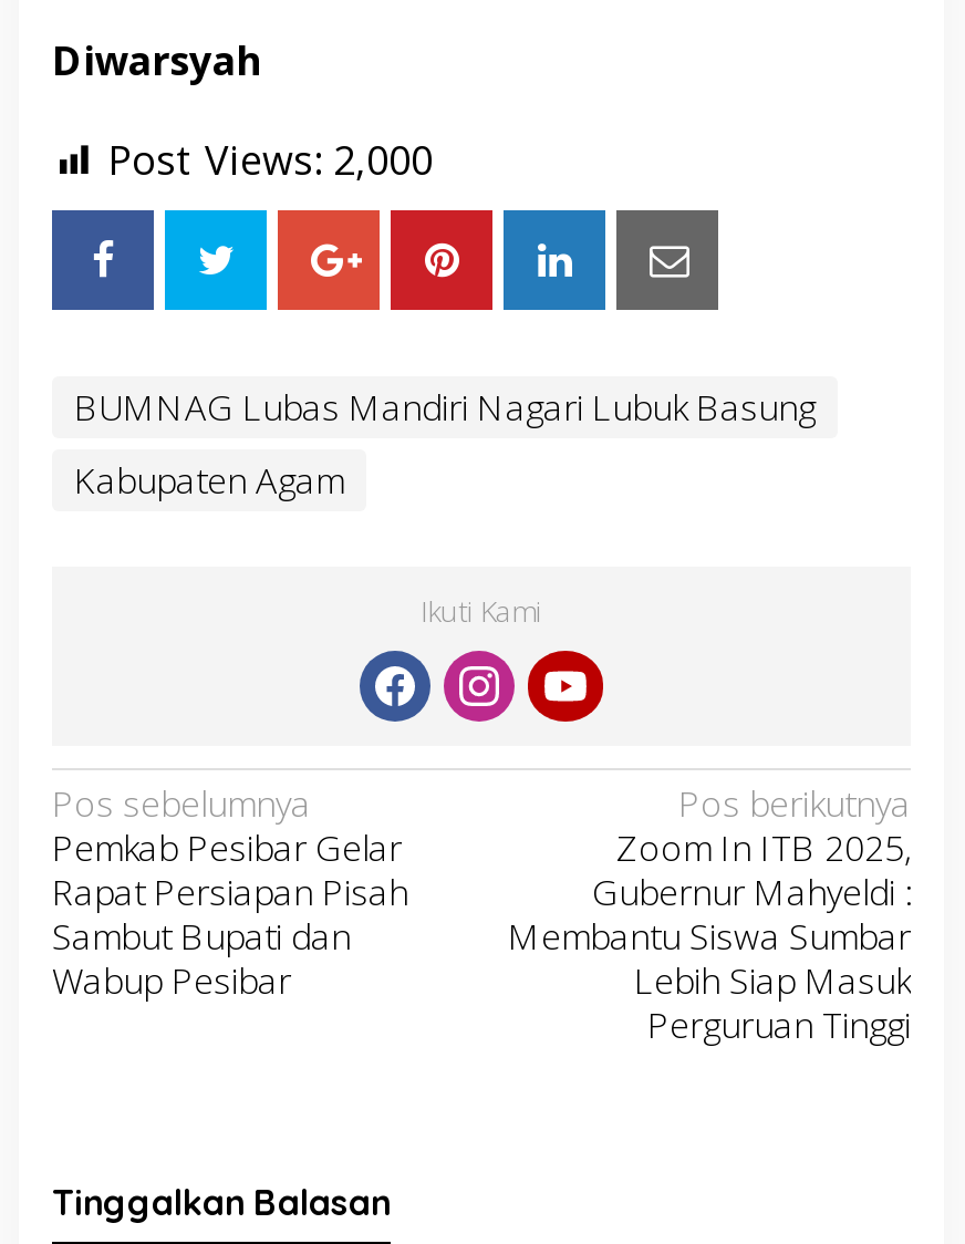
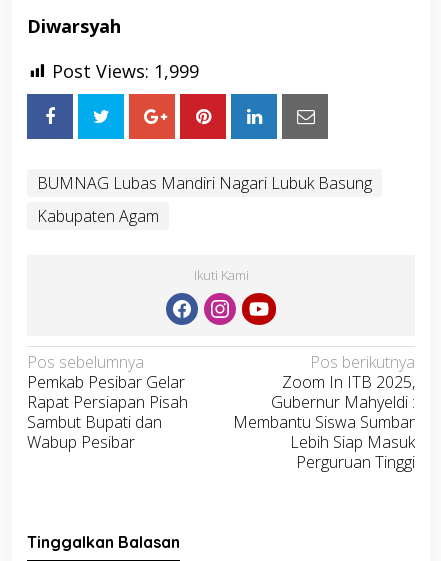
- Post Views: 2,000
+ Post Views: 1,999
